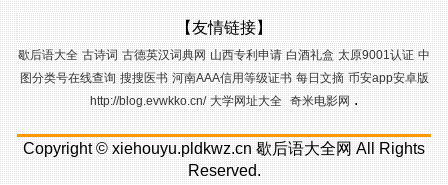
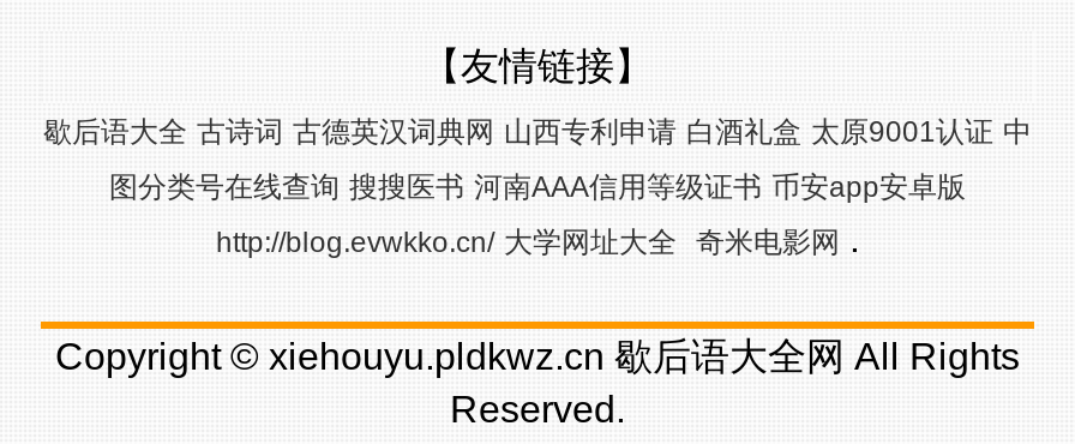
- 图分类号在线查询 搜搜医书 河南AAA信用等级证书 每日文摘 币安app安卓版
+ 图分类号在线查询 搜搜医书 河南AAA信用等级证书 币安app安卓版
